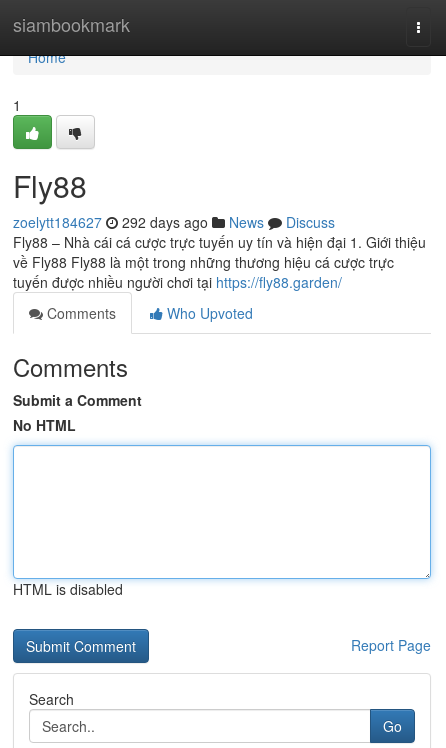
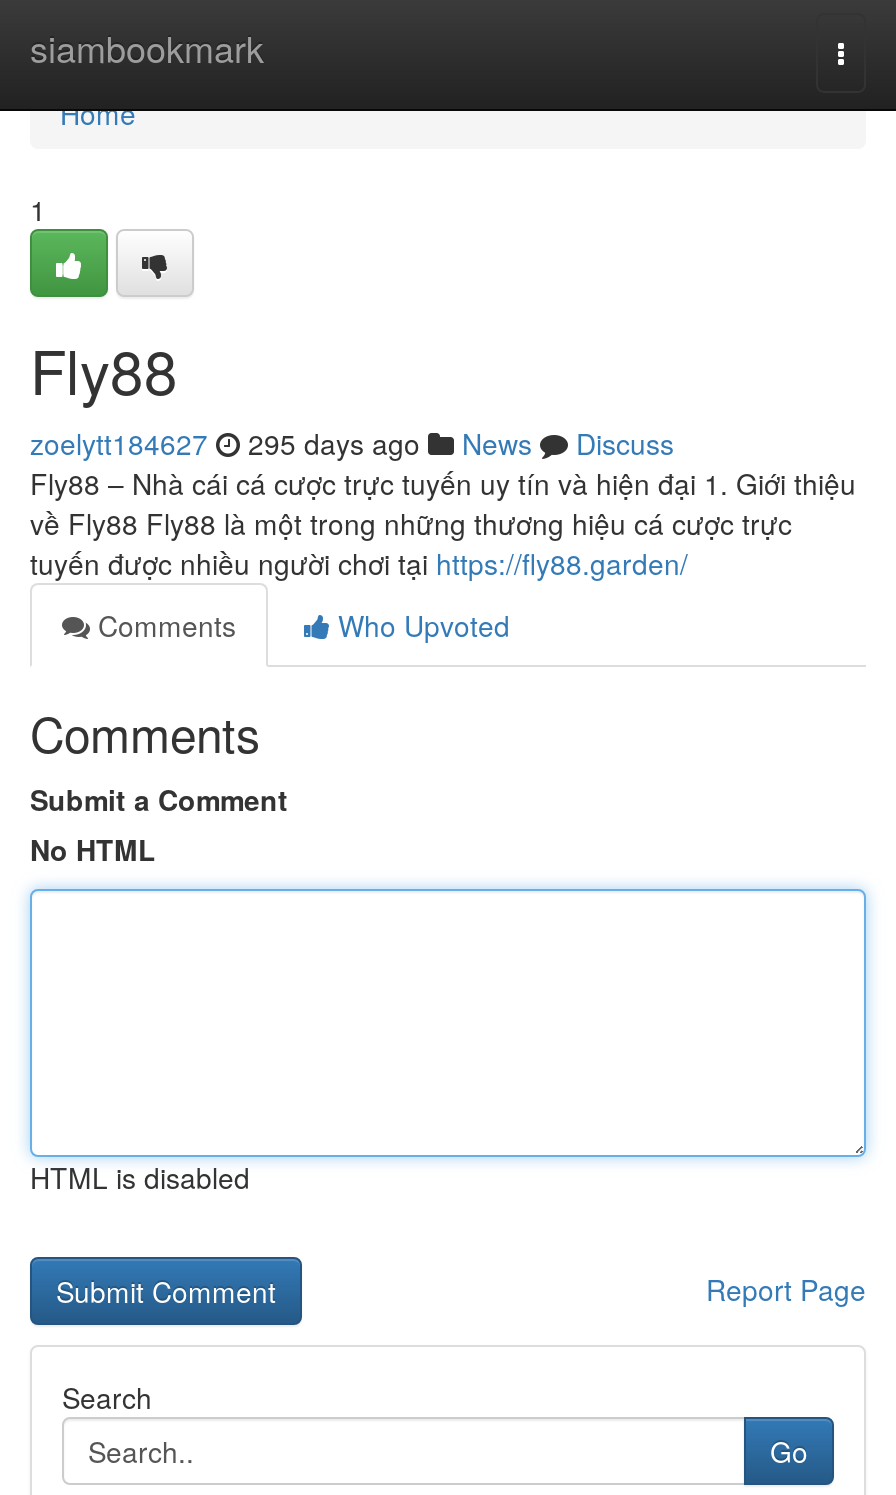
- zoelytt184627 292 days ago News Discuss
+ zoelytt184627 295 days ago News Discuss
